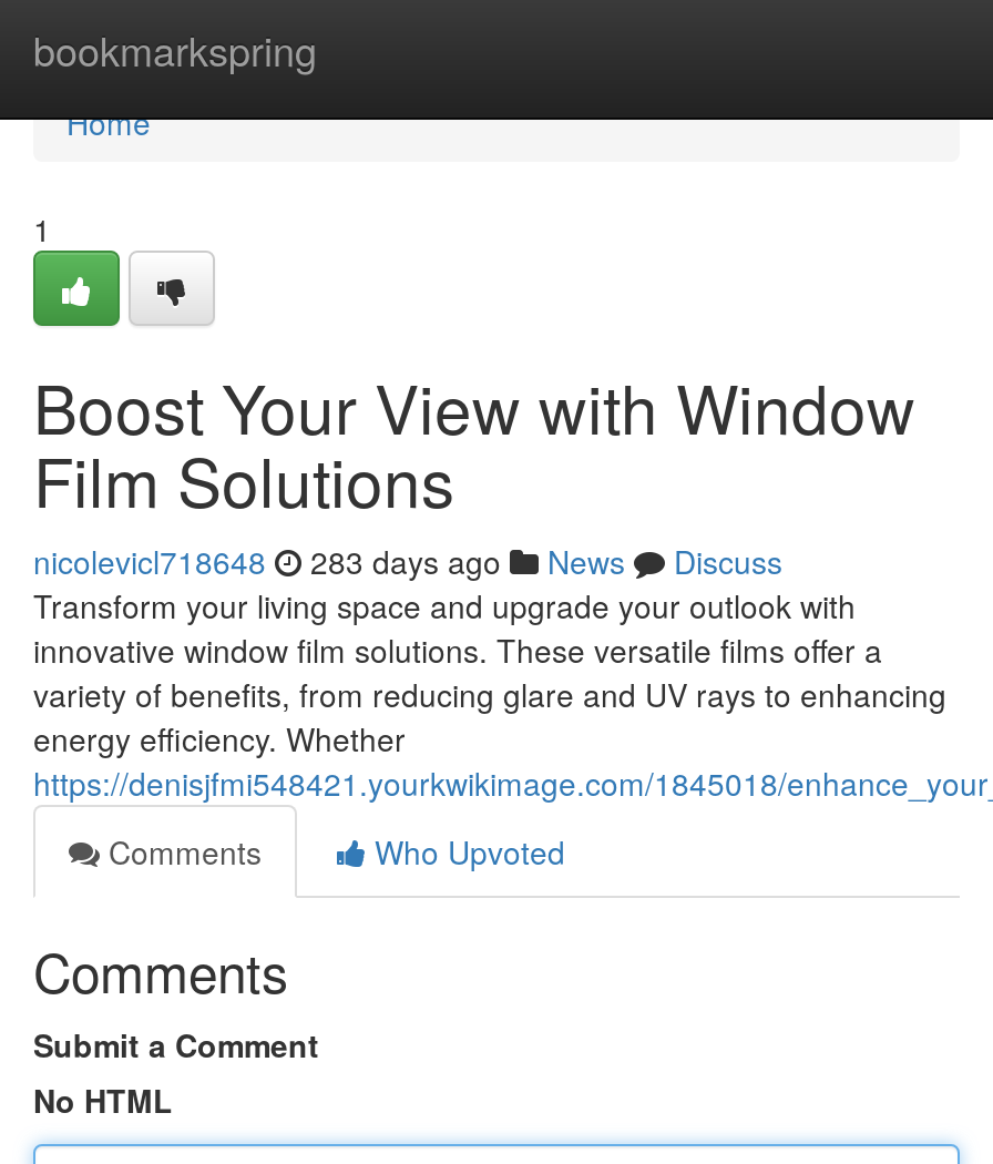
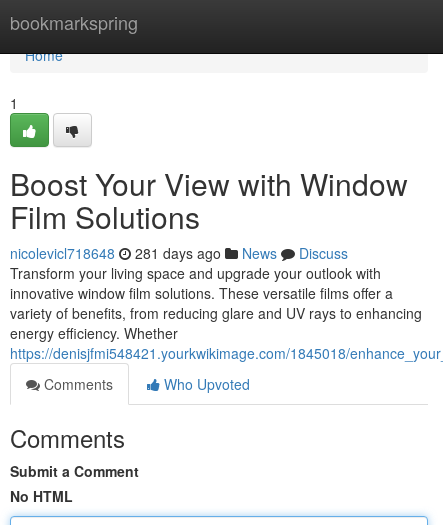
- nicolevicl718648 283 days ago News Discuss
+ nicolevicl718648 281 days ago News Discuss
